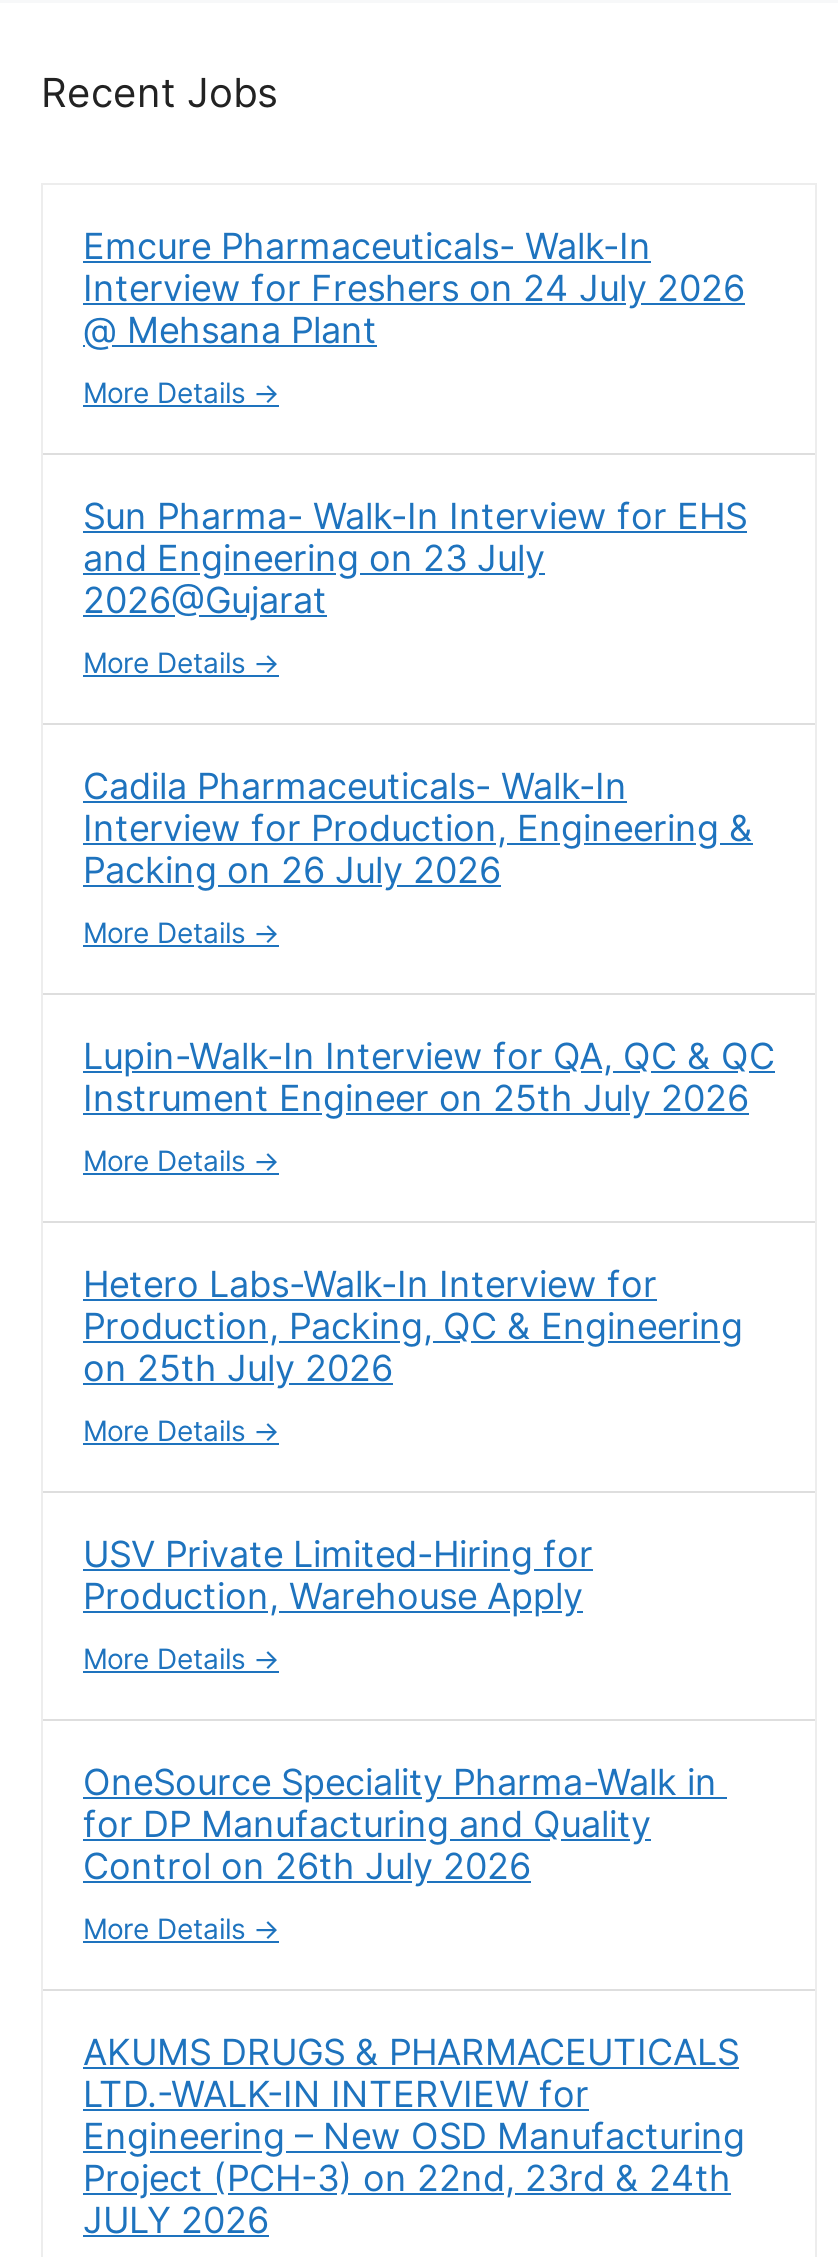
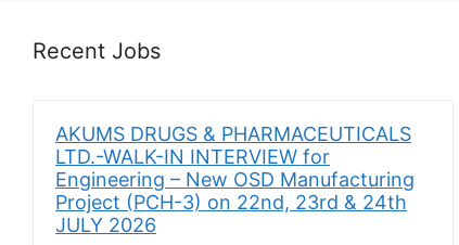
- Emcure Pharmaceuticals- Walk-In
- Interview for Freshers on 24 July 2026
- @ Mehsana Plant
- More Details
- Sun Pharma- Walk-In Interview for EHS
- and Engineering on 23 July
- 2026@Gujarat
- More Details
- Cadila Pharmaceuticals- Walk-In
- Interview for Production, Engineering &
- Packing on 26 July 2026
- More Details
- Lupin-Walk-In Interview for QA, QC & QC
- Instrument Engineer on 25th July 2026
- More Details
- Hetero Labs-Walk-In Interview for
- Production, Packing, QC & Engineering
- on 25th July 2026
- More Details
- USV Private Limited-Hiring for
- Production, Warehouse Apply
- More Details
- OneSource Speciality Pharma-Walk in
- for DP Manufacturing and Quality
- Control on 26th July 2026
- More Details
